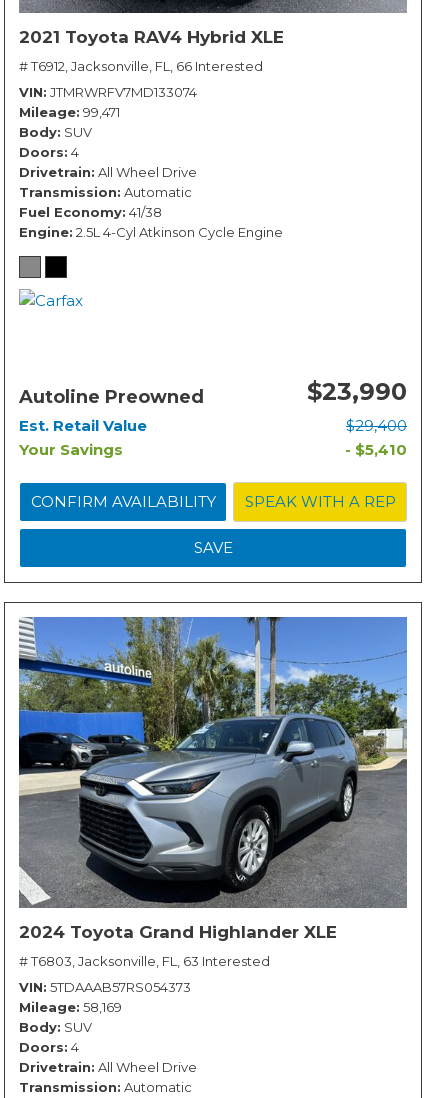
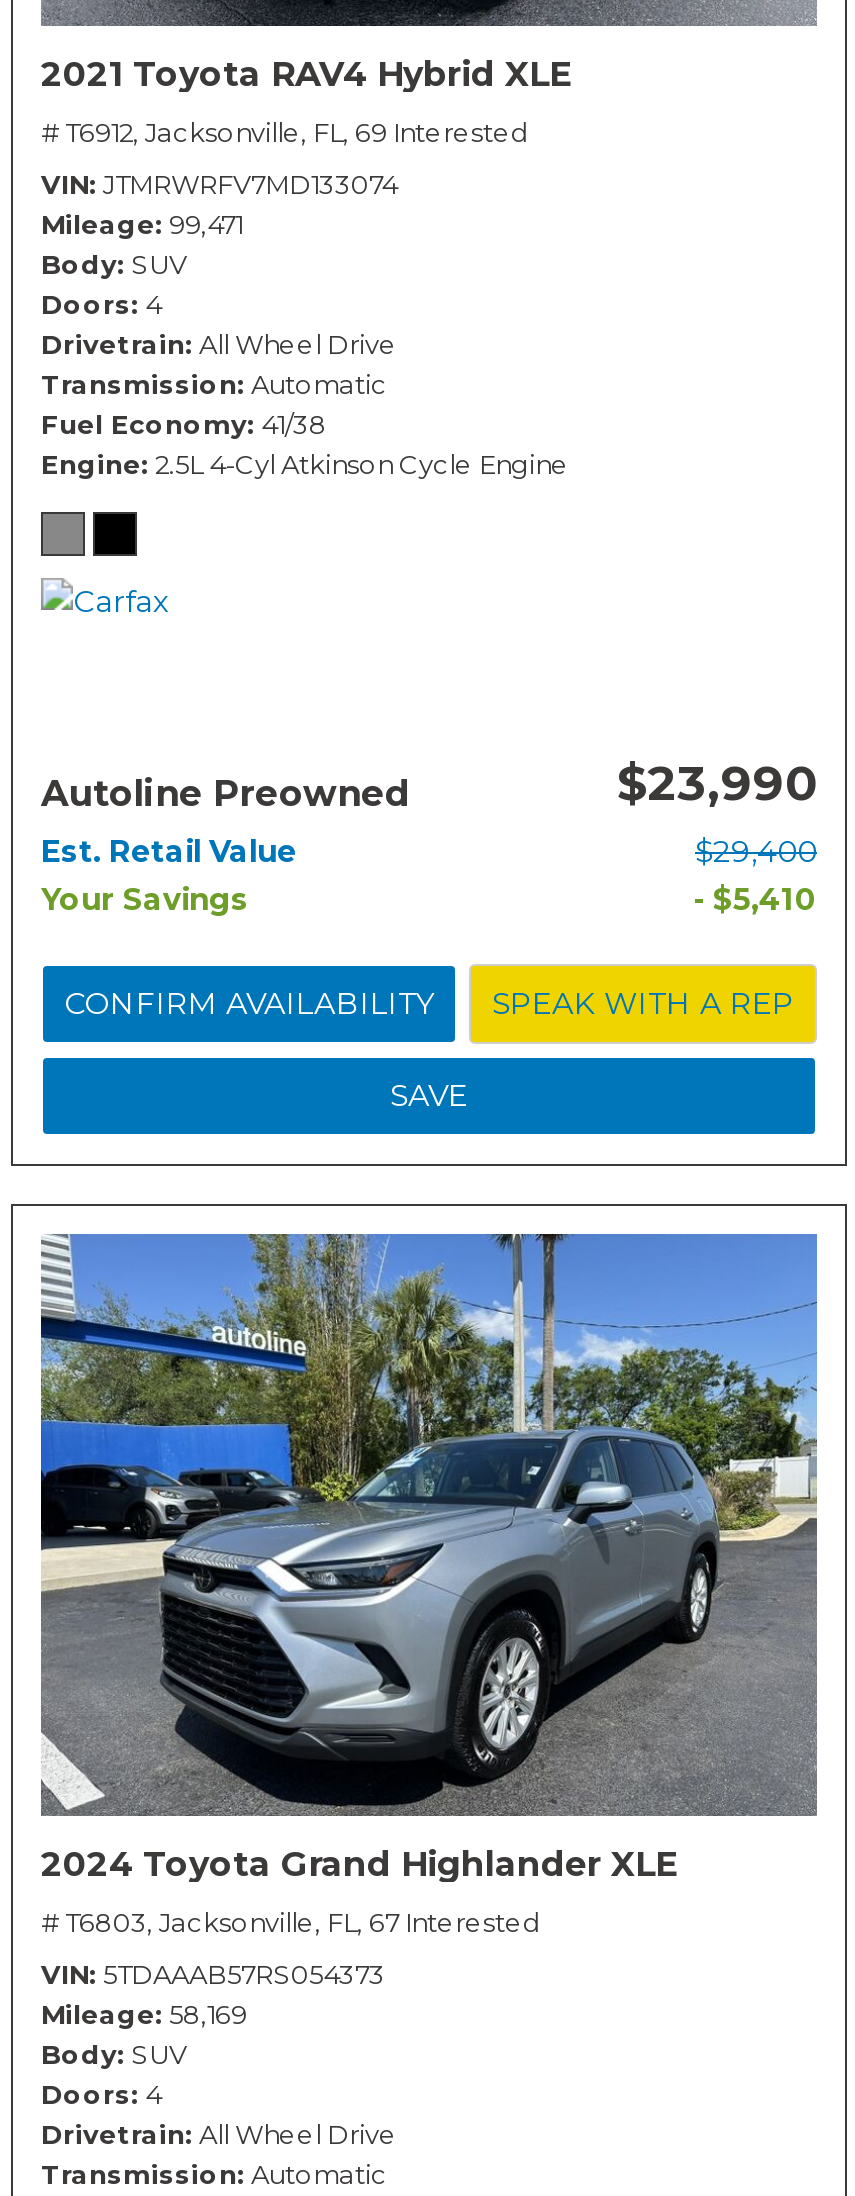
- # T6912, Jacksonville, FL, 66 Interested
+ # T6912, Jacksonville, FL, 69 Interested

- # T6803, Jacksonville, FL, 63 Interested
+ # T6803, Jacksonville, FL, 67 Interested
